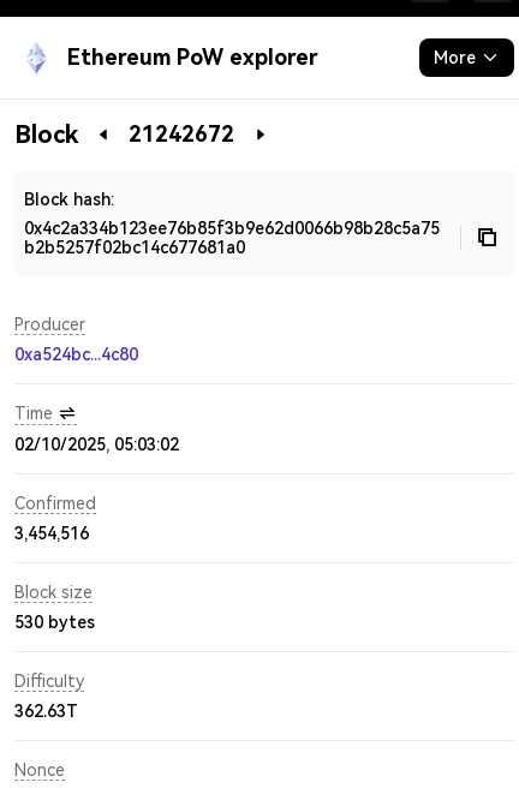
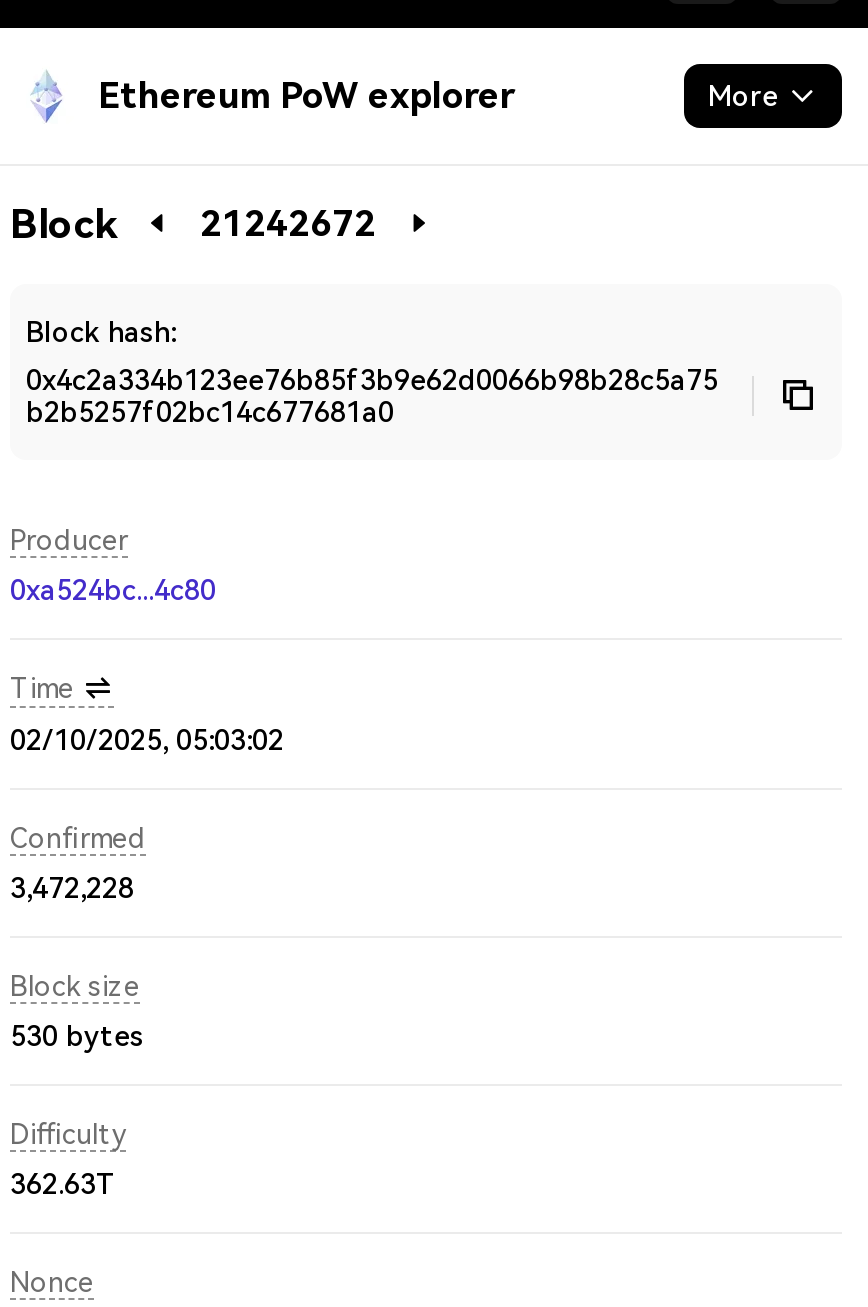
- 3,454,516
+ 3,472,228
